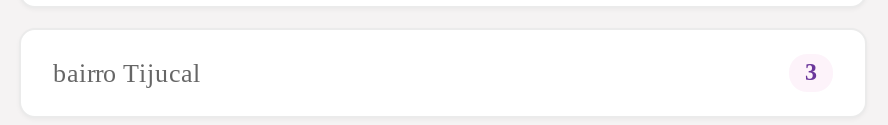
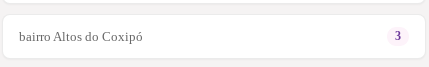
- bairro Tijucal
+ bairro Altos do Coxipó
